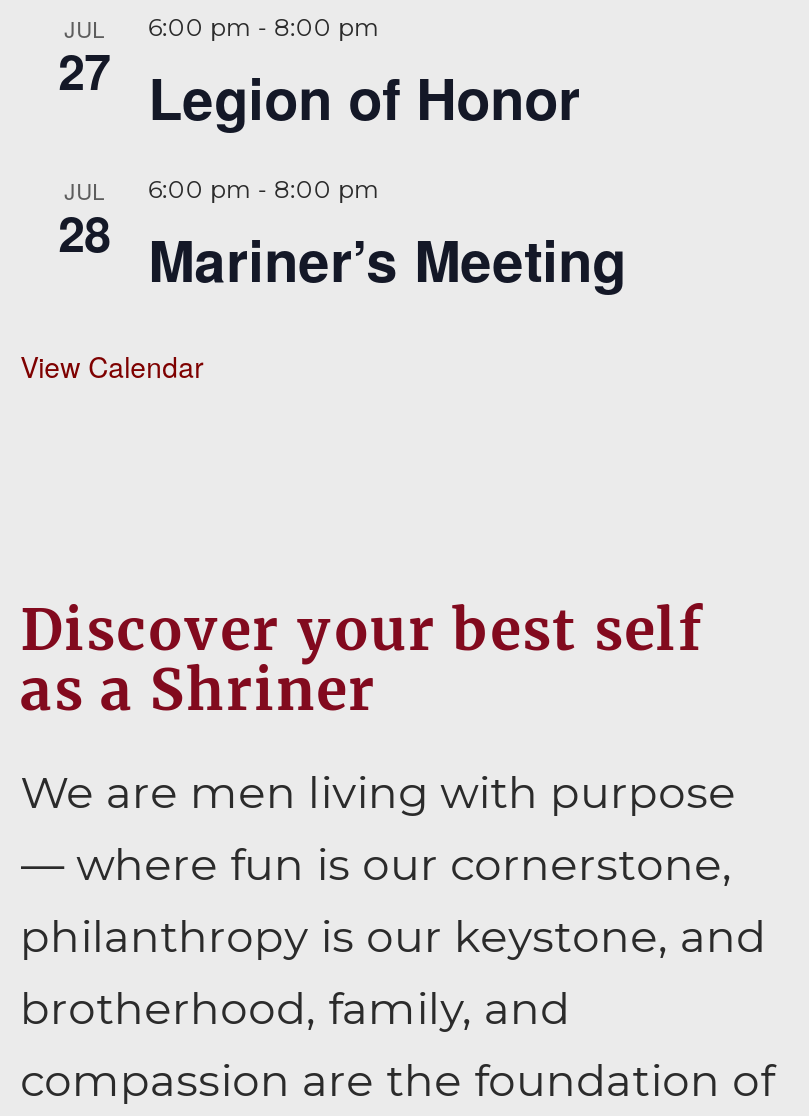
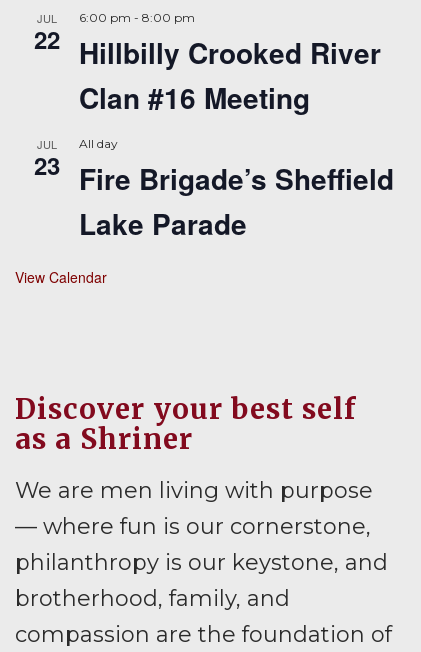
- 27
+ 22

- Legion of Honor
+ Hillbilly Crooked River
+ Clan #16 Meeting

- 6:00 pm - 8:00 pm
- Mariner’s Meeting
+ All day
+ Fire Brigade’s Sheffield
+ Lake Parade

- 28
+ 23
